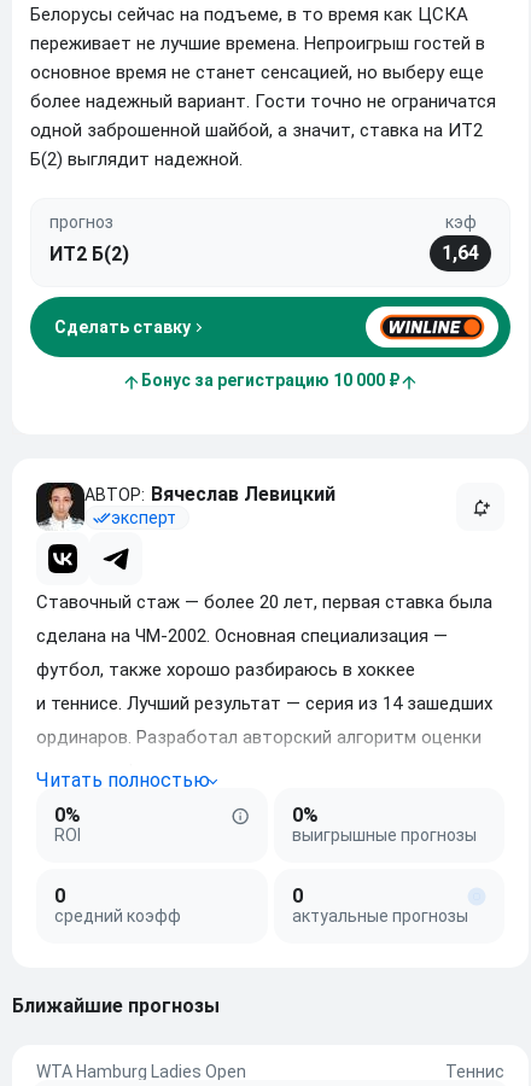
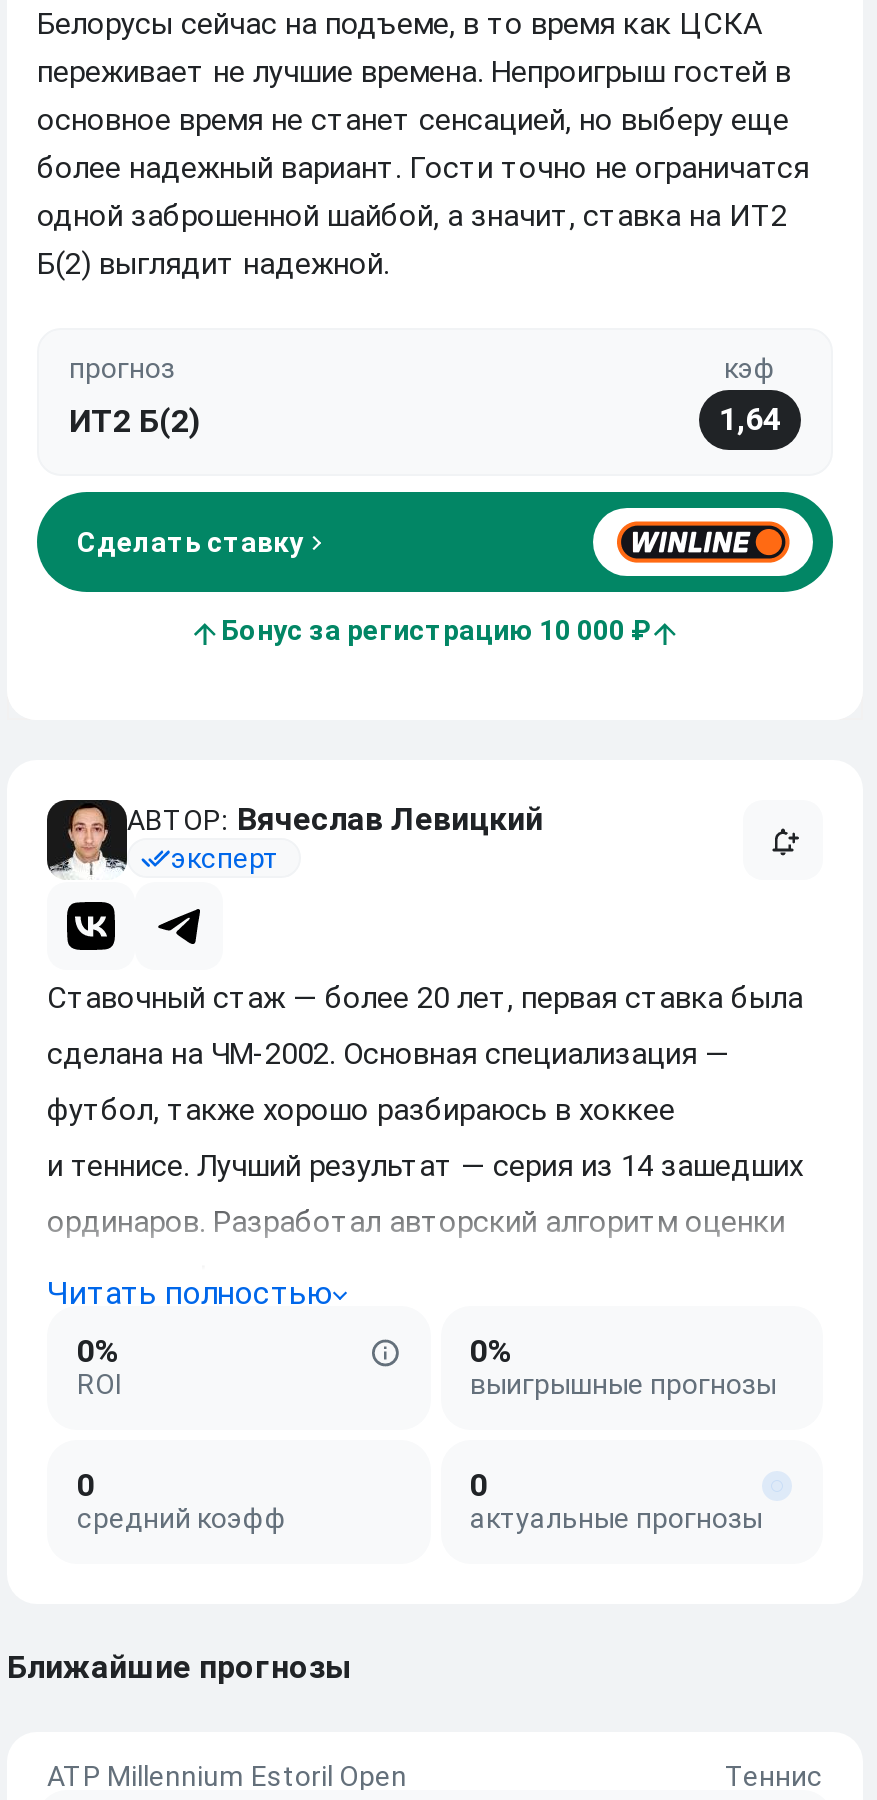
- WTA Hamburg Ladies Open
+ ATP Millennium Estoril Open
